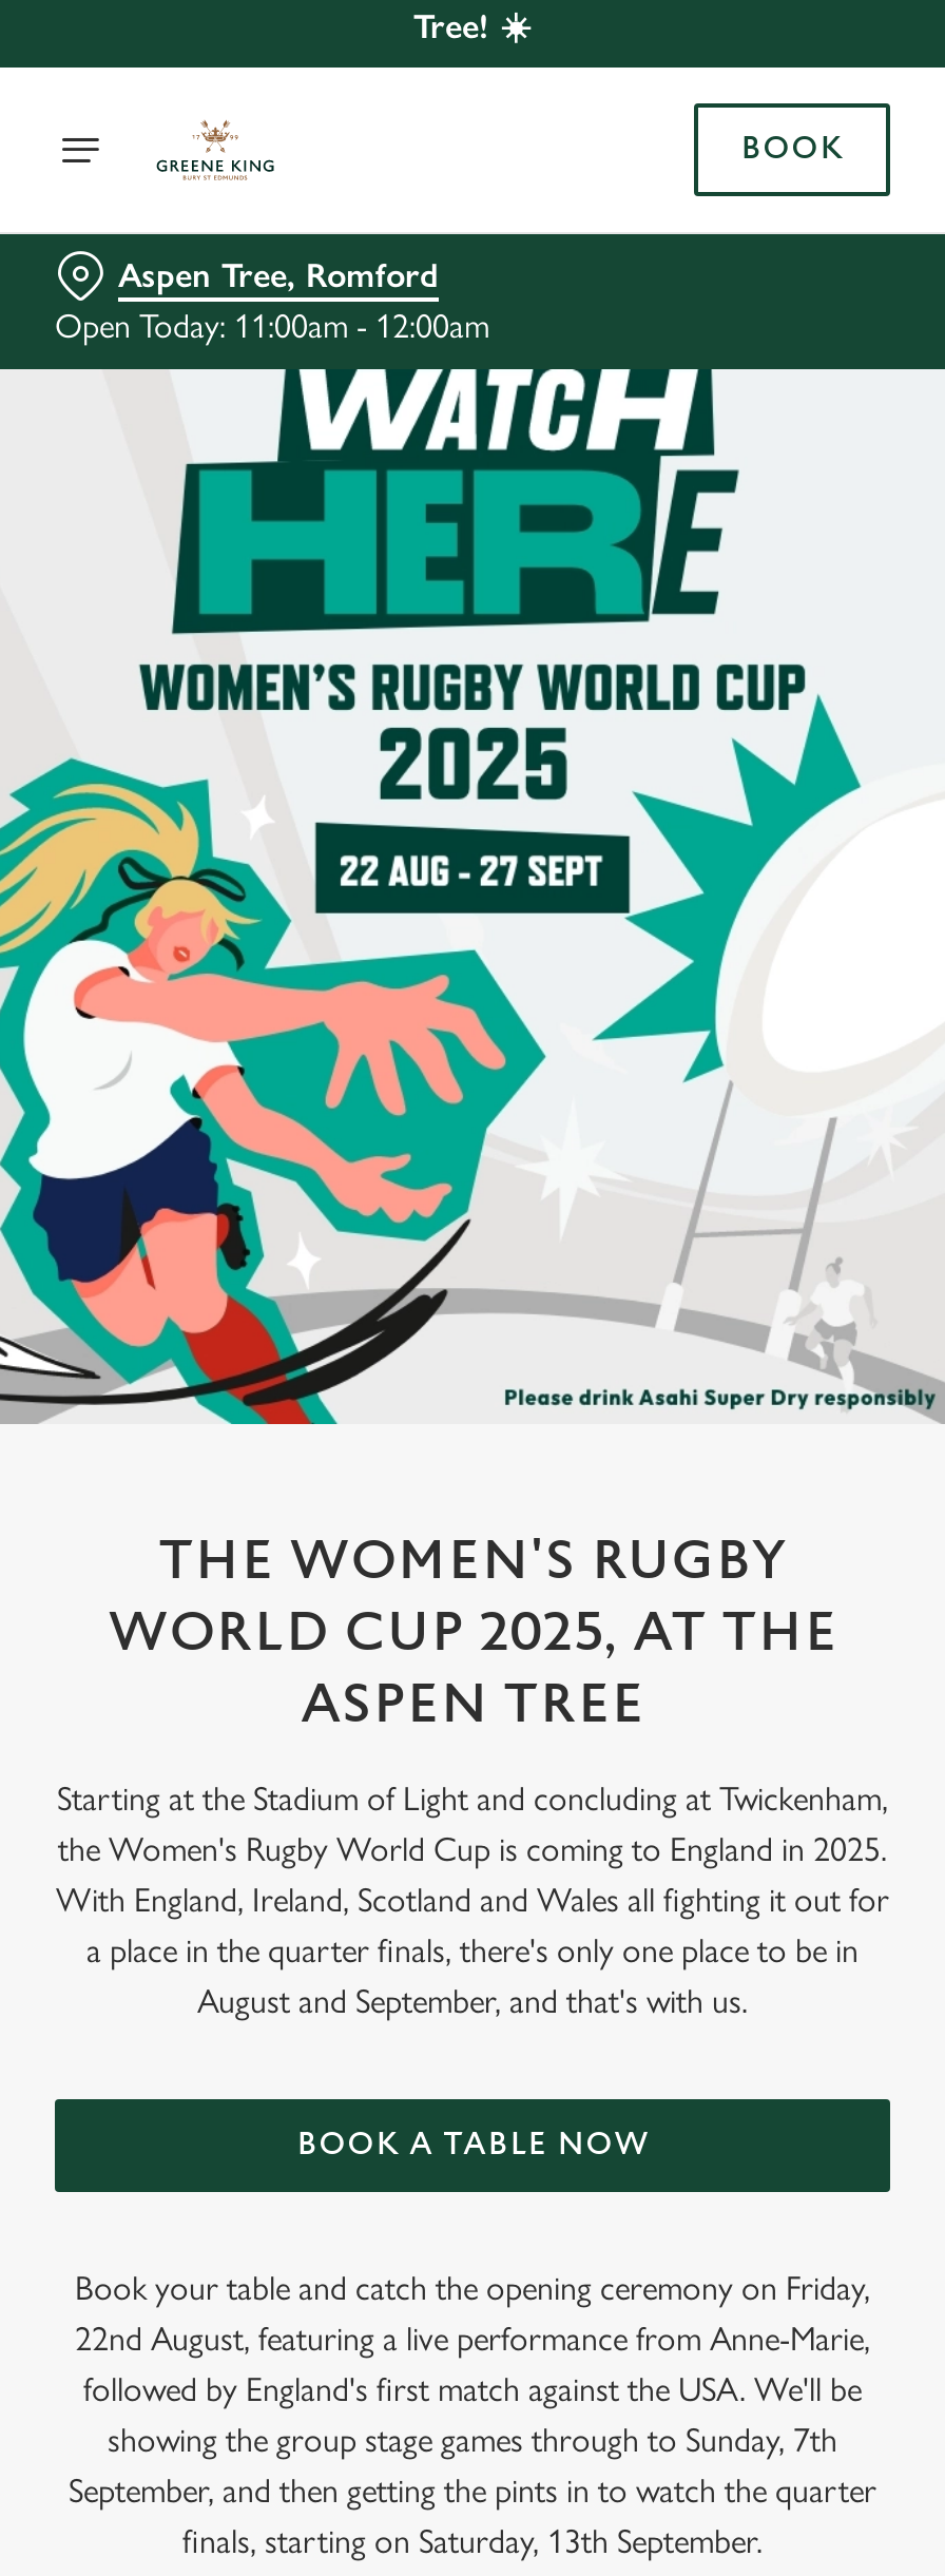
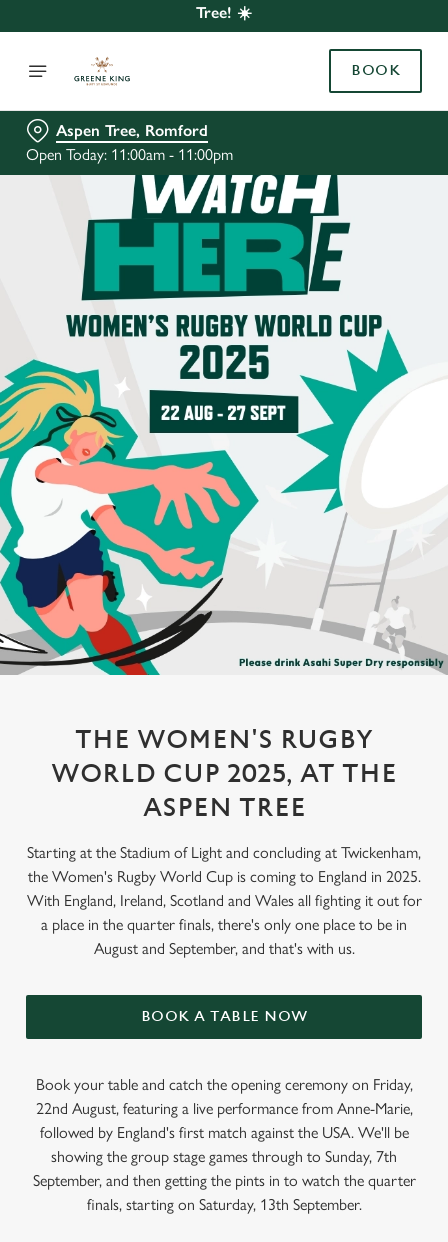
- Open Today: 11:00am - 12:00am
+ Open Today: 11:00am - 11:00pm
